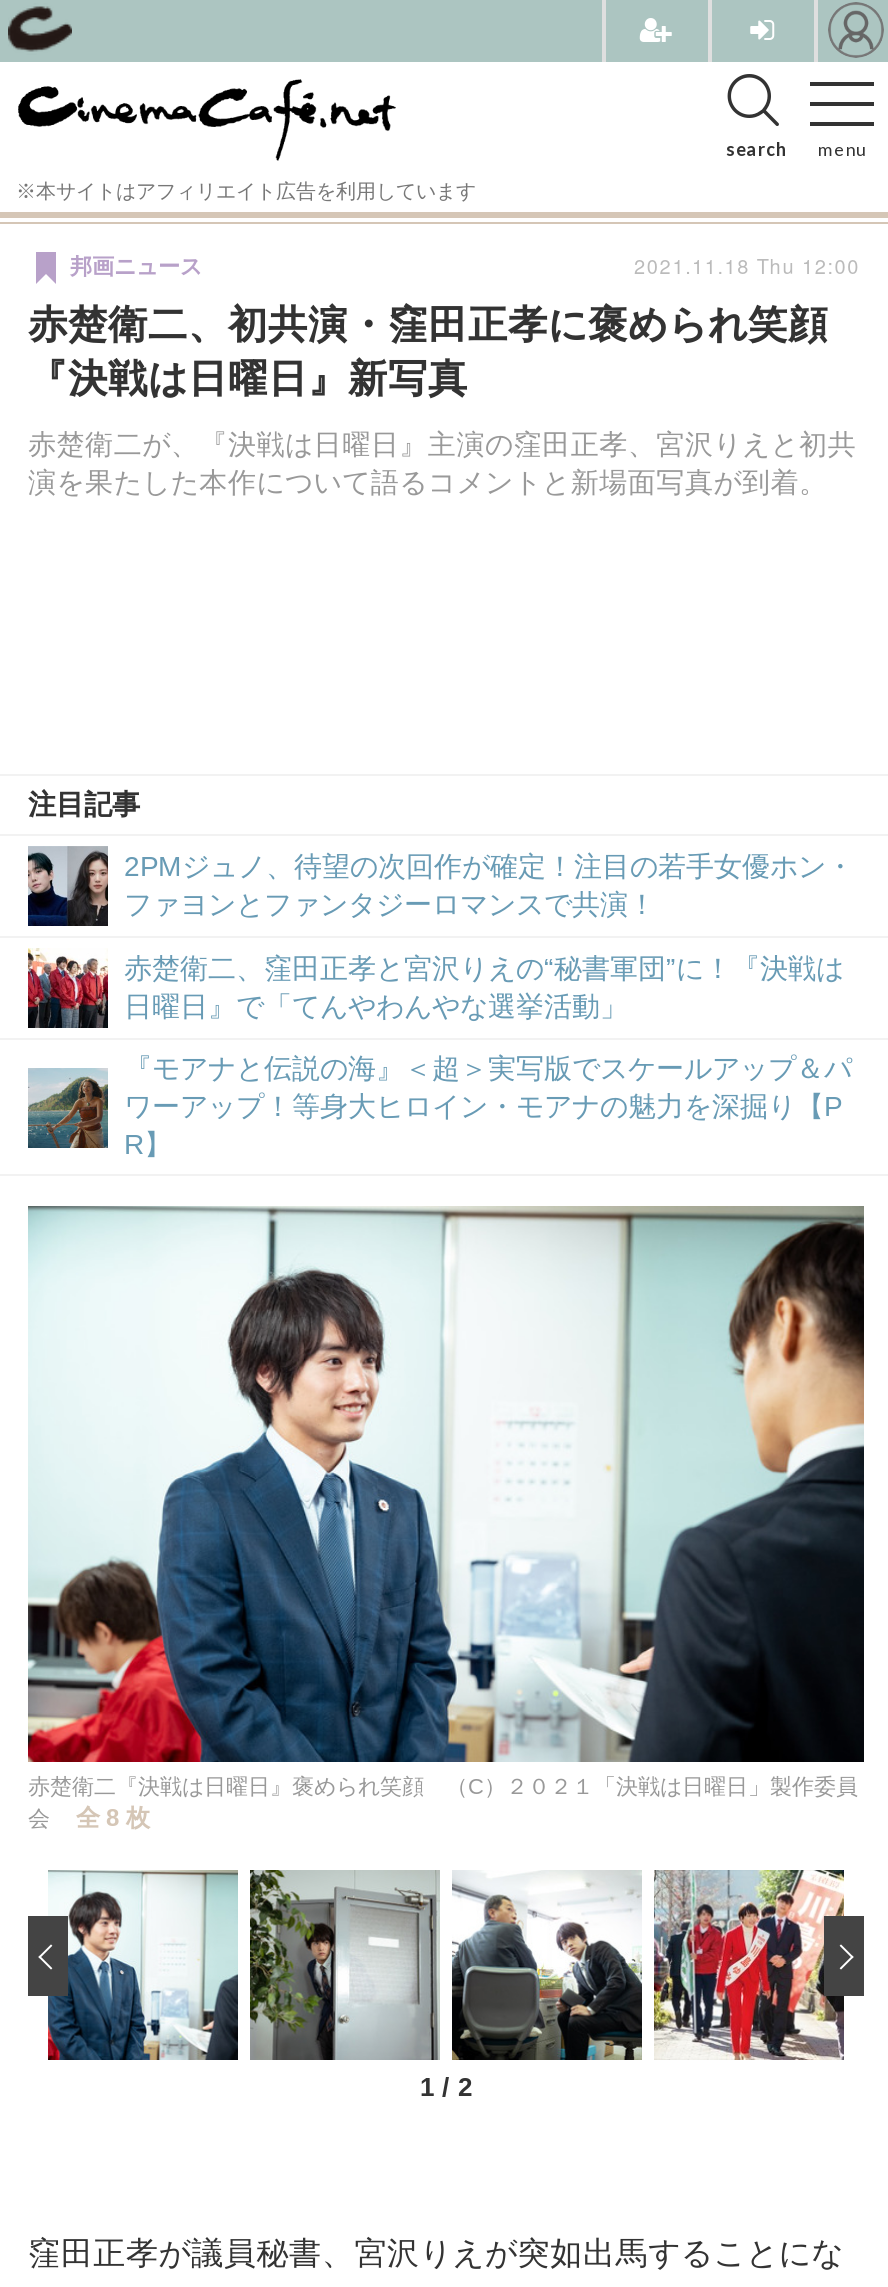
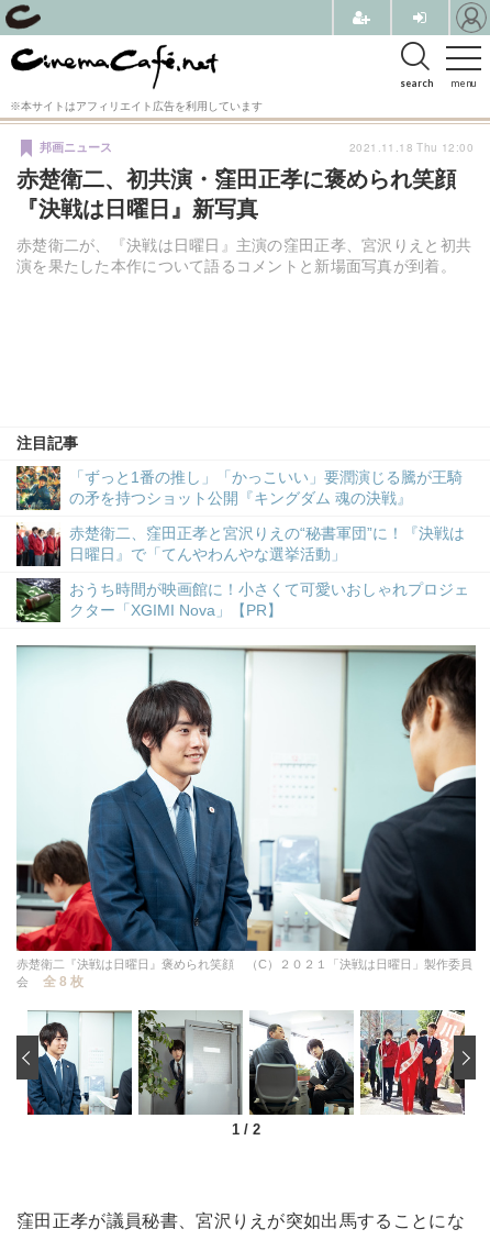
- [image]
- 2PMジュノ、待望の次回作が確定！注目の若手女優ホン・
- ファヨンとファンタジーロマンスで共演！
+ [image]
+ 「ずっと1番の推し」「かっこいい」要潤演じる騰が王騎
+ の矛を持つショット公開『キングダム 魂の決戦』

- [image]
- 『モアナと伝説の海』＜超＞実写版でスケールアップ＆パ
- ワーアップ！等身大ヒロイン・モアナの魅力を深掘り【P
- R】
+ [image]
+ おうち時間が映画館に！小さくて可愛いおしゃれプロジェ
+ クター「XGIMI Nova」【PR】
